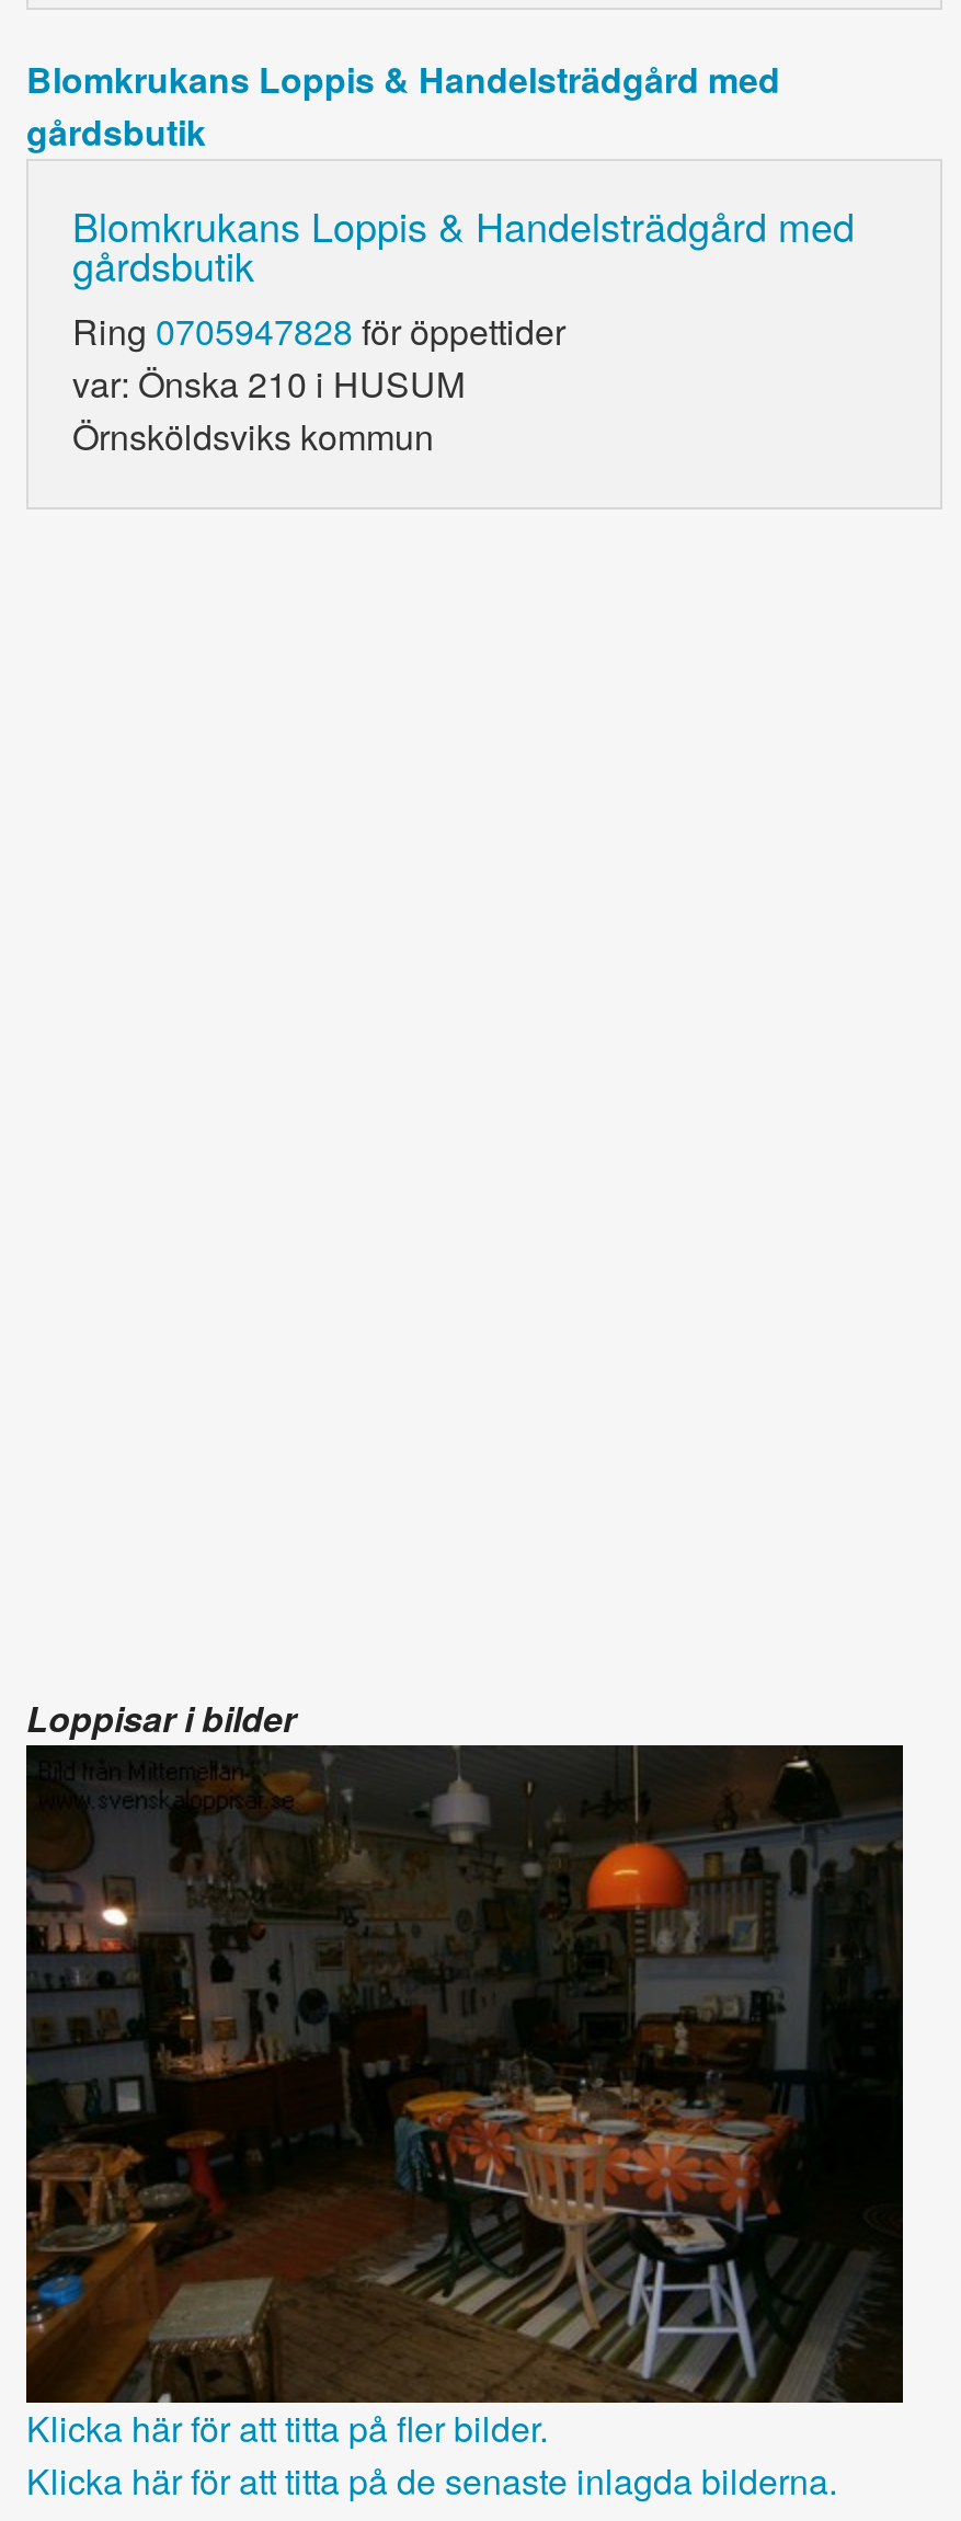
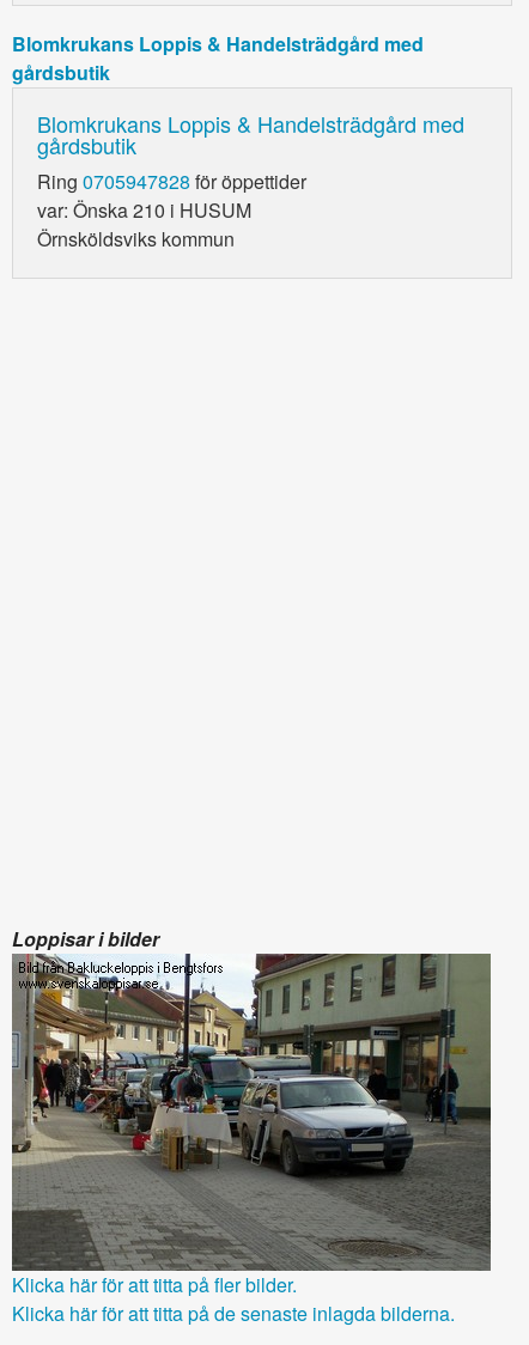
- [image]
+ [image]
